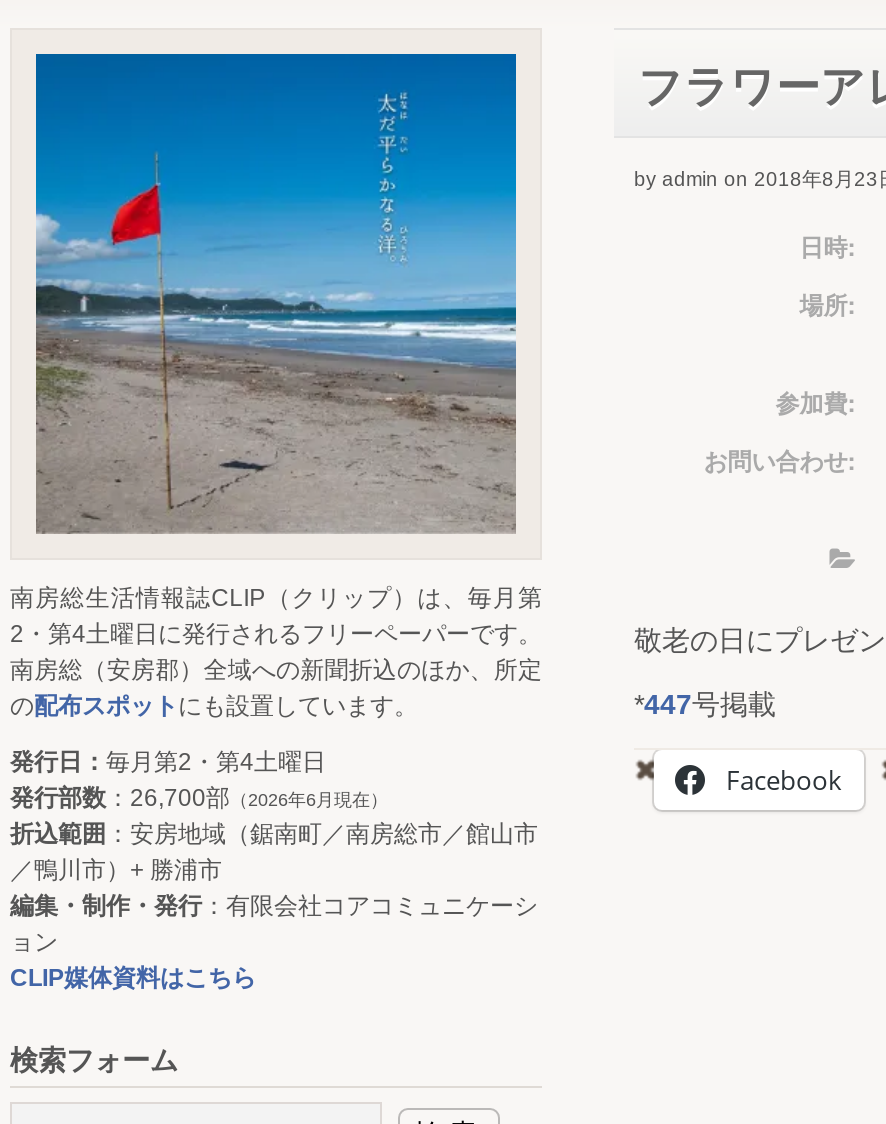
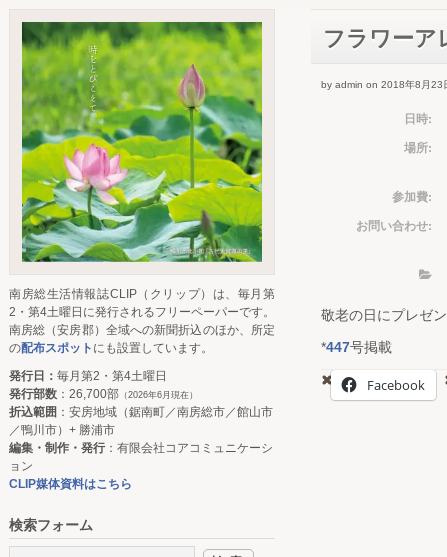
- [image]
+ [image]
